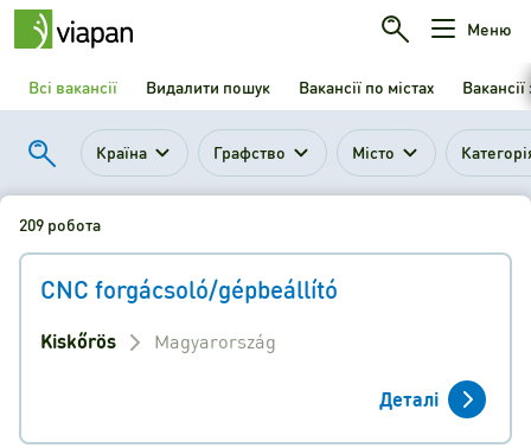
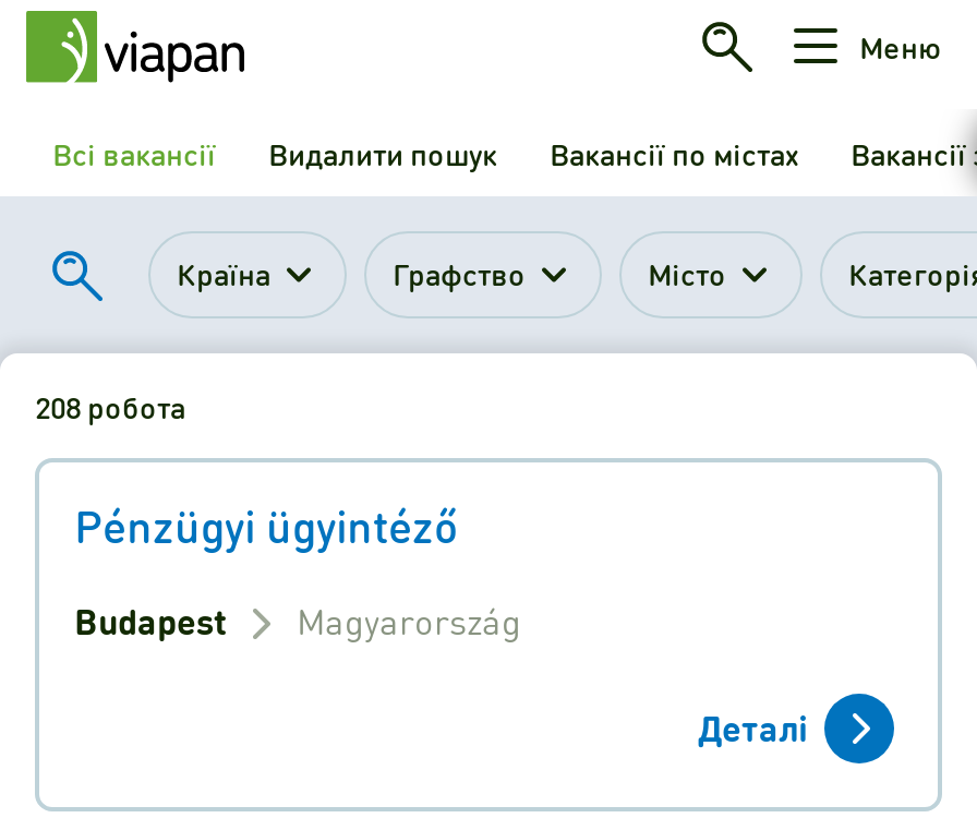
- 209 робота
+ 208 робота

- CNC forgácsoló/gépbeállító
+ Pénzügyi ügyintéző

- Kiskőrös
+ Budapest
